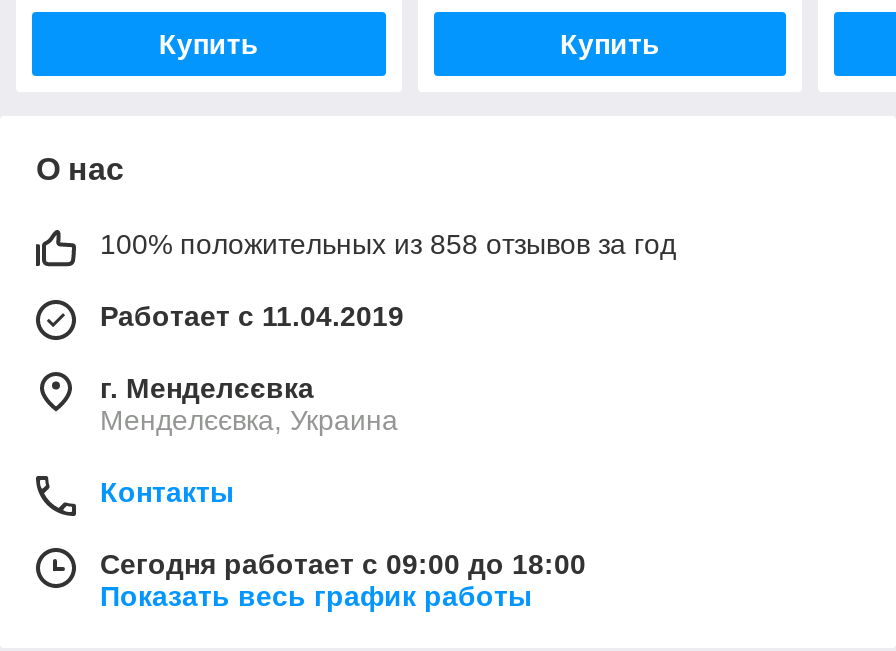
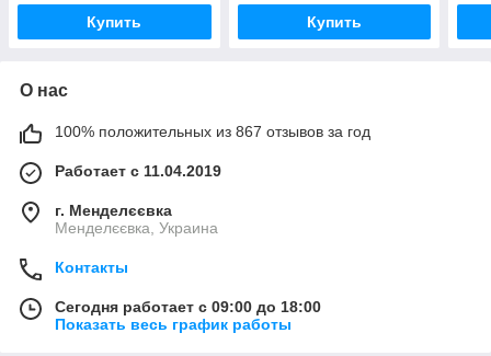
- 100% положительных из 858 отзывов за год
+ 100% положительных из 867 отзывов за год
